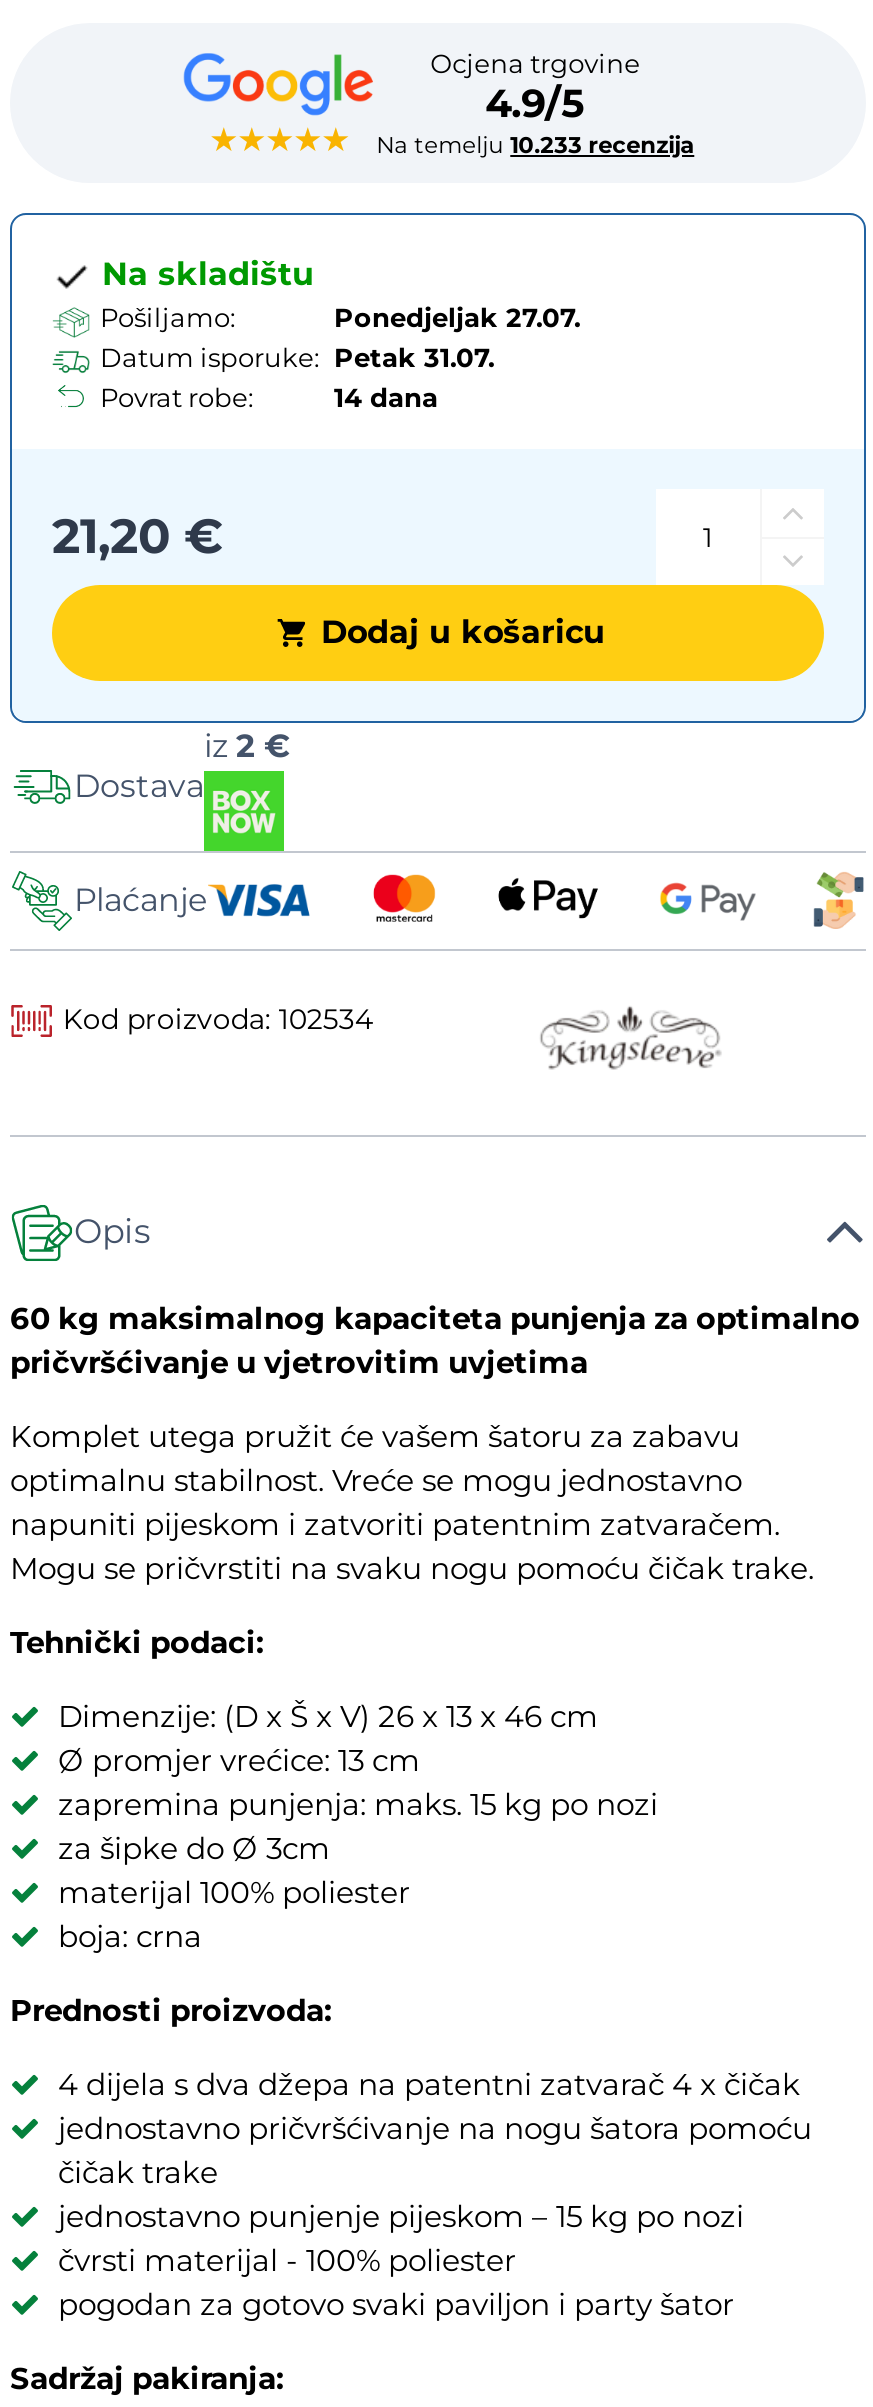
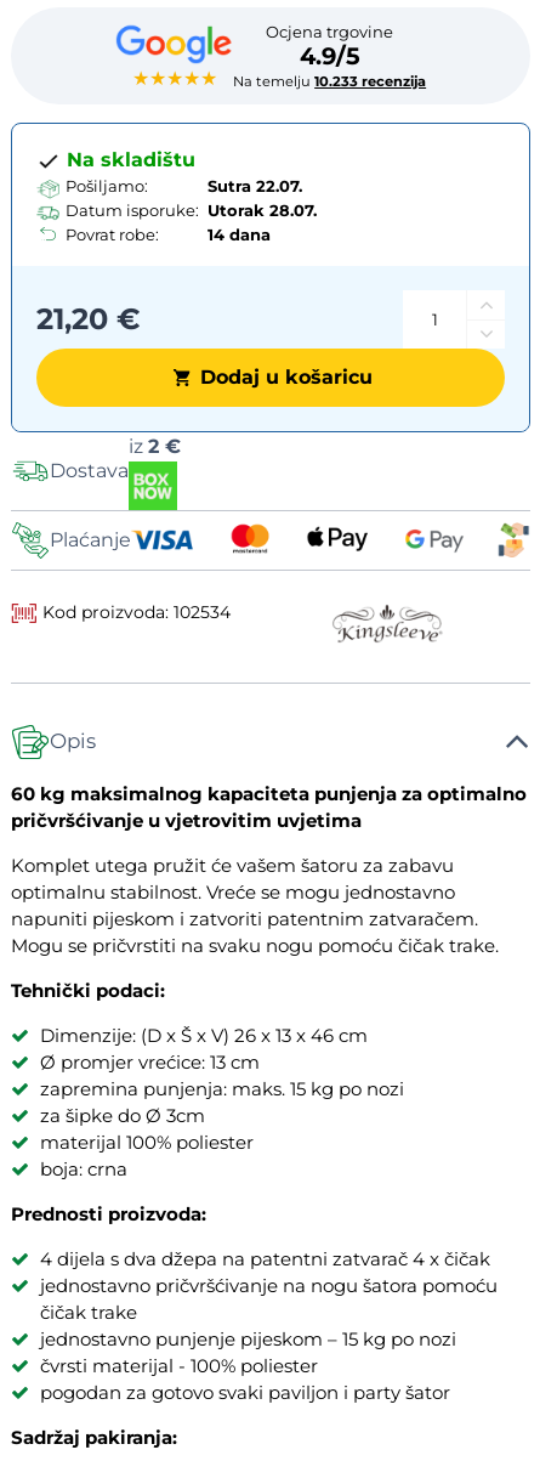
- Ponedjeljak 27.07.
- Datum isporuke: Petak 31.07.
+ Sutra 22.07.
+ Datum isporuke: Utorak 28.07.
